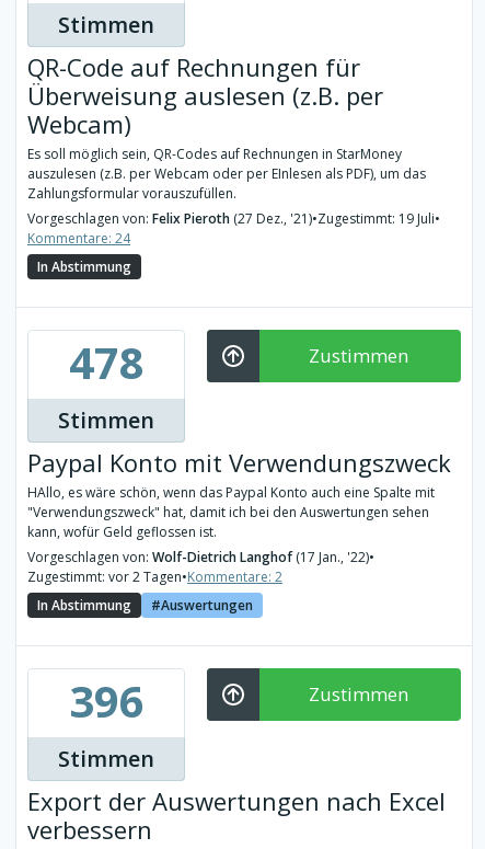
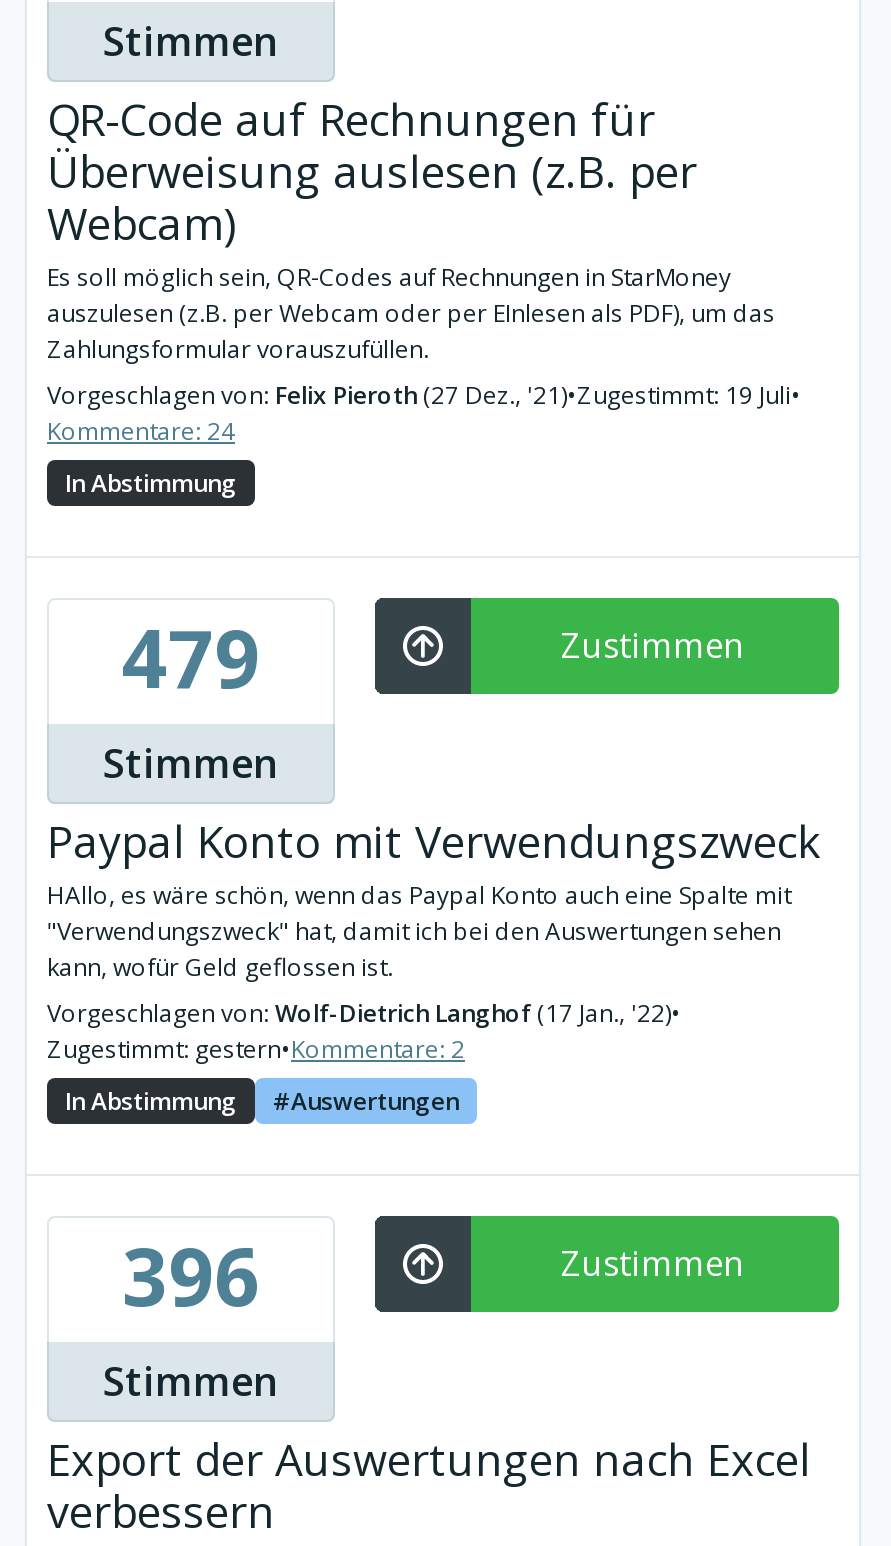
- 478
+ 479

- Zugestimmt: vor 2 Tagen•Kommentare: 2
+ Zugestimmt: gestern•Kommentare: 2
